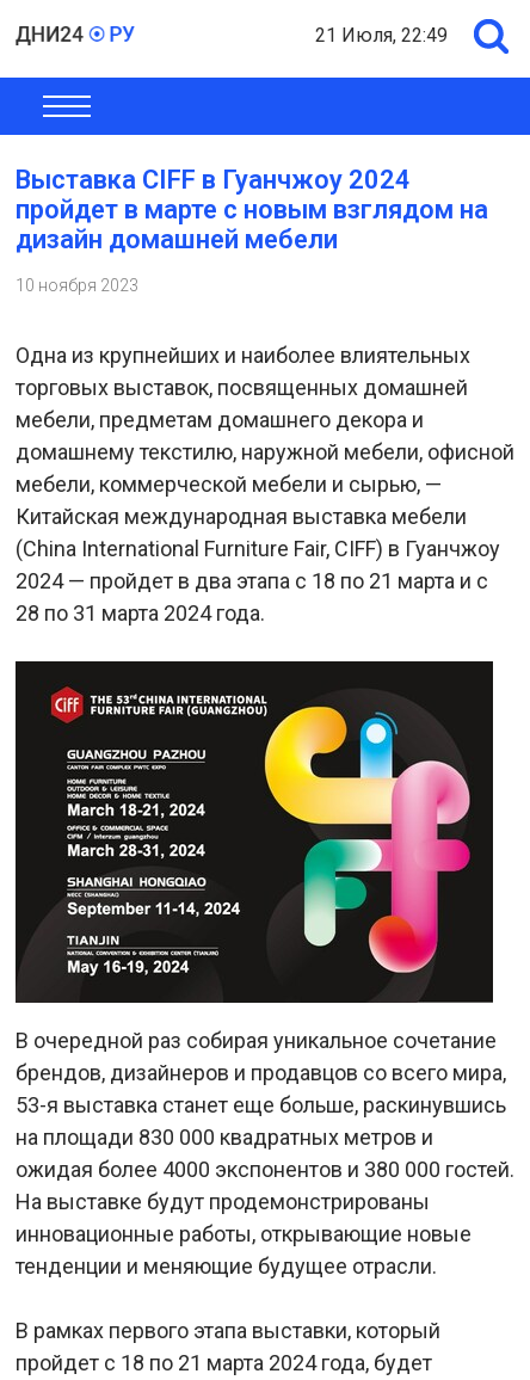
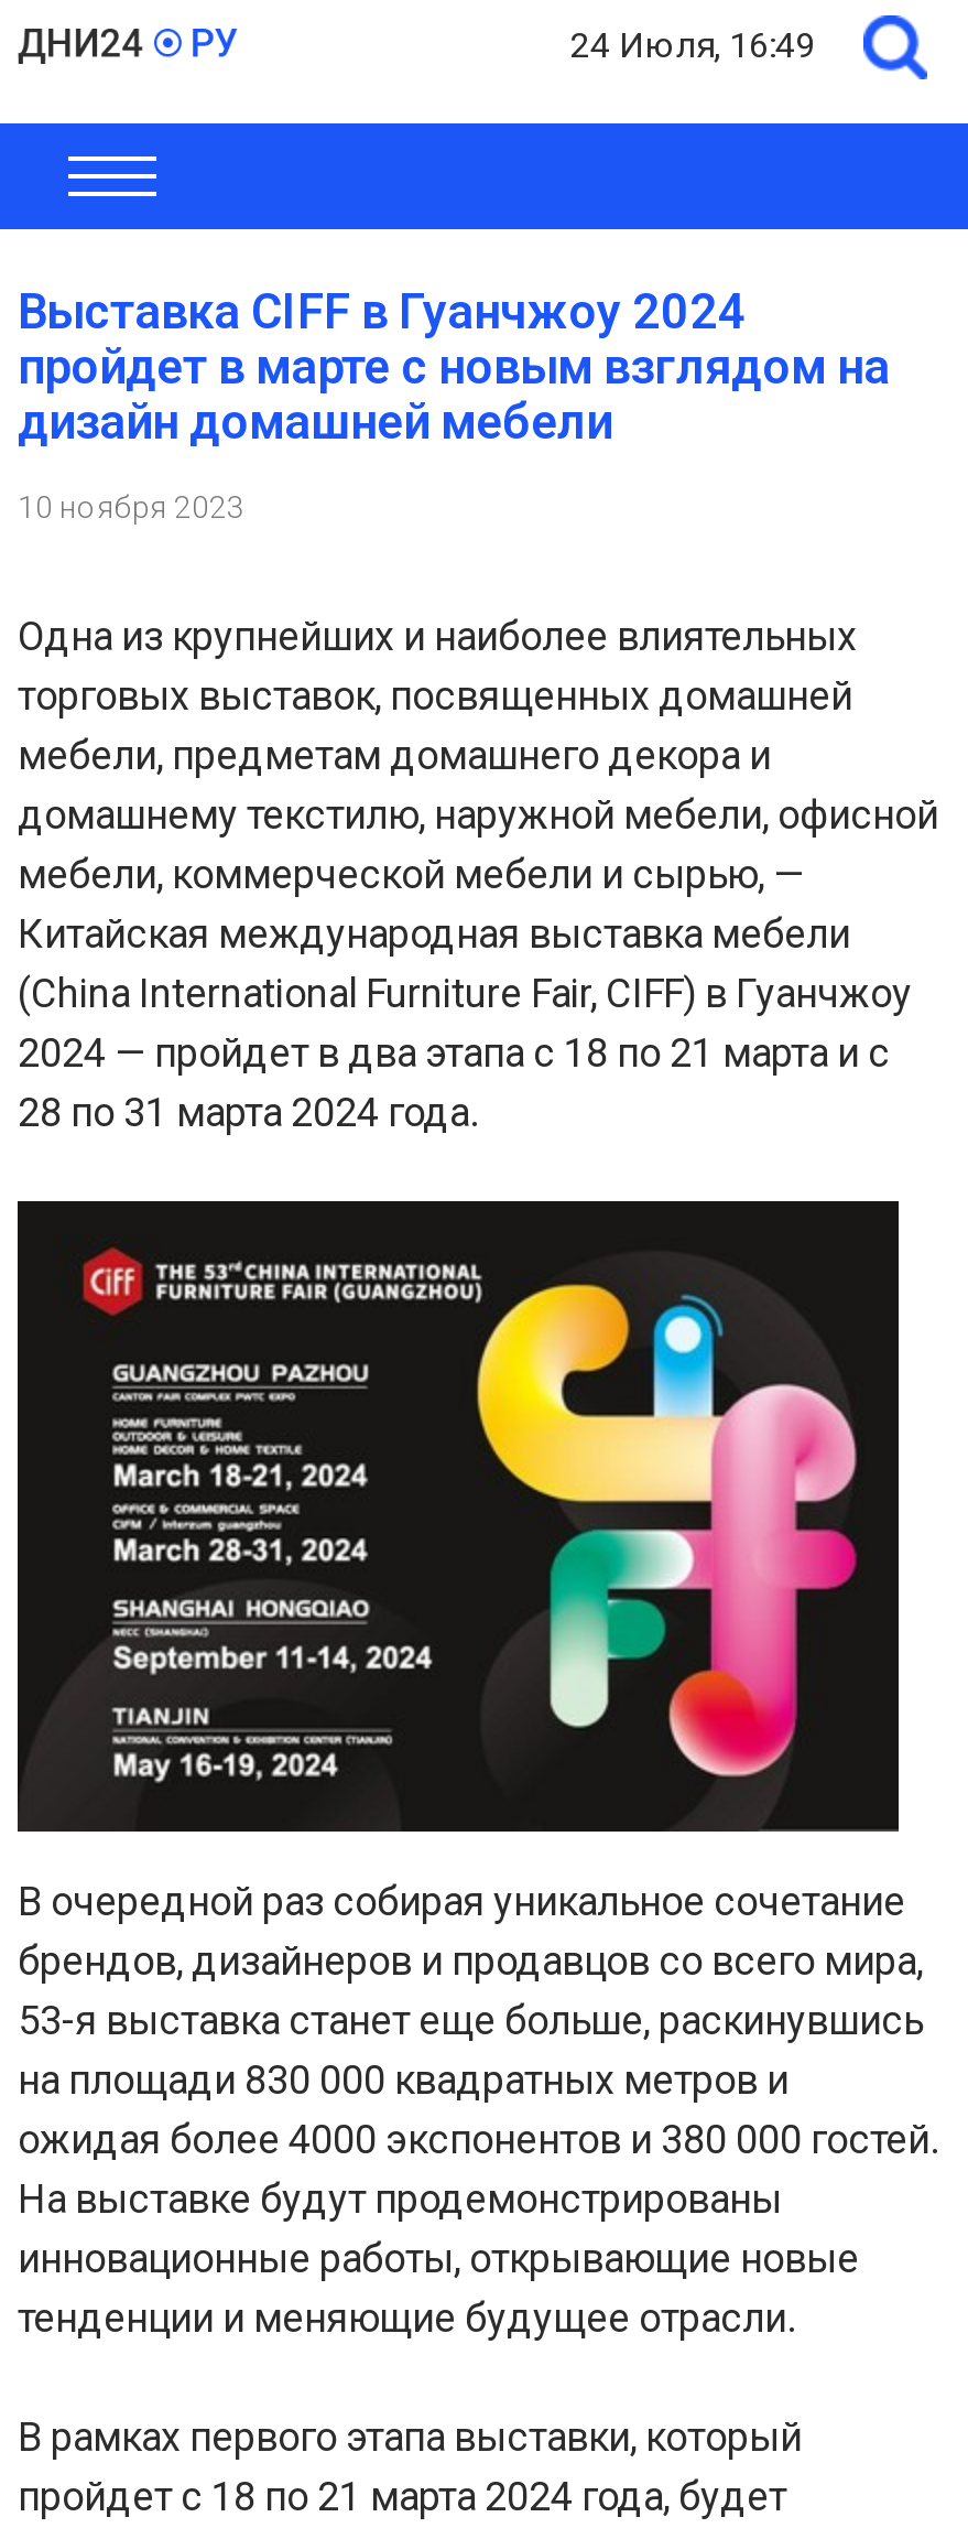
- 21 Июля, 22:49
+ 24 Июля, 16:49
